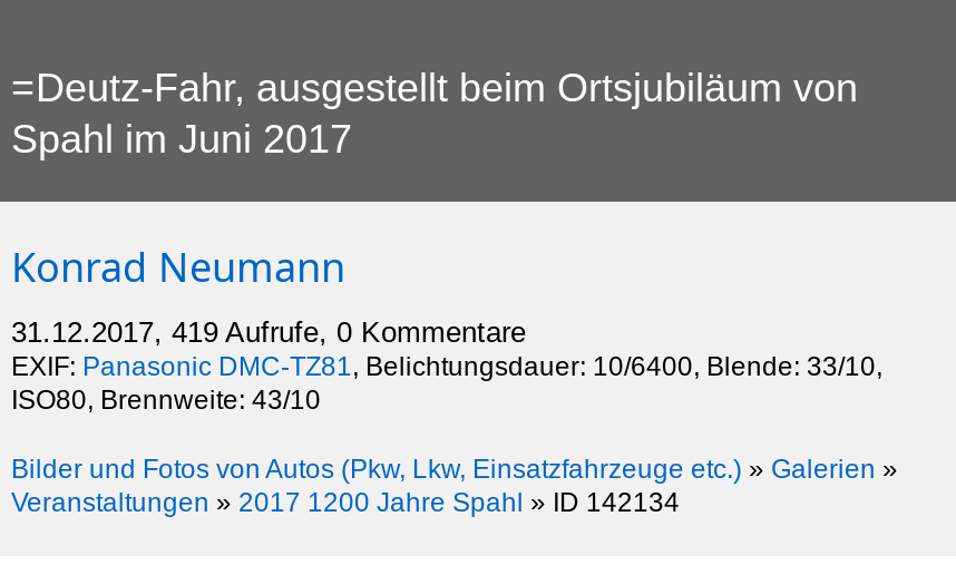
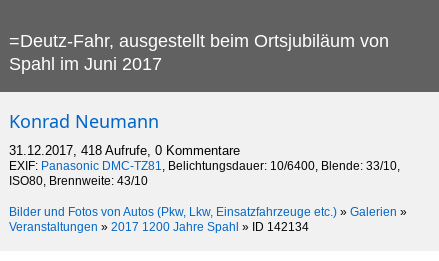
- 31.12.2017, 419 Aufrufe, 0 Kommentare
+ 31.12.2017, 418 Aufrufe, 0 Kommentare
